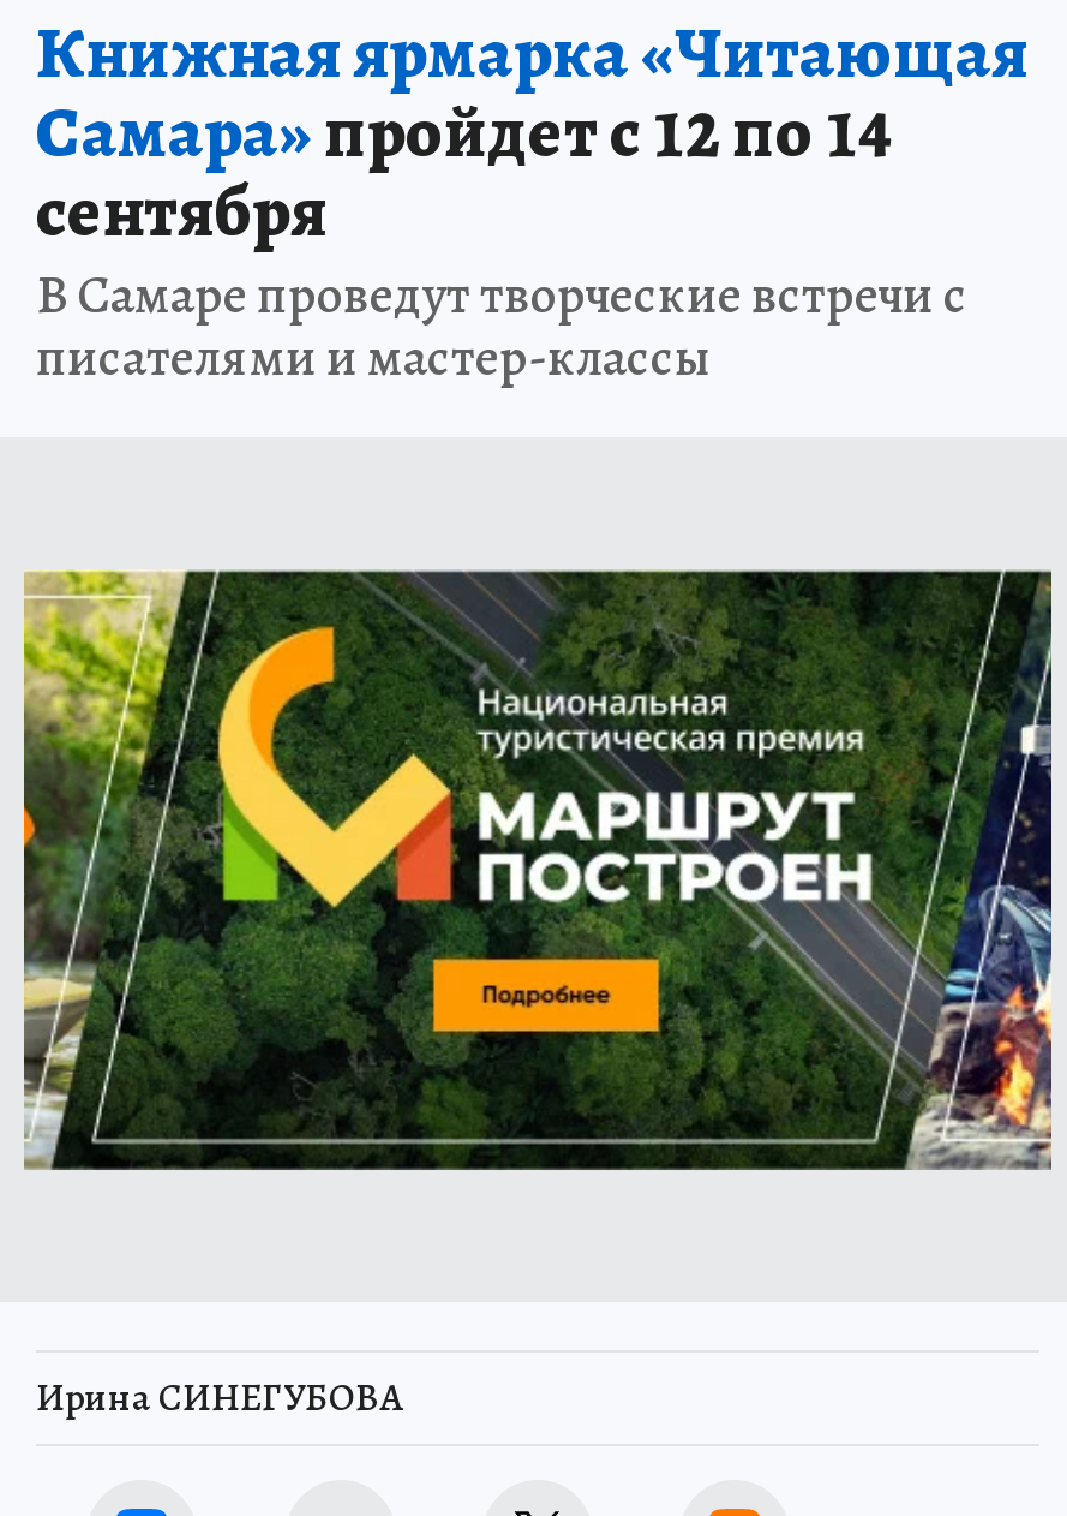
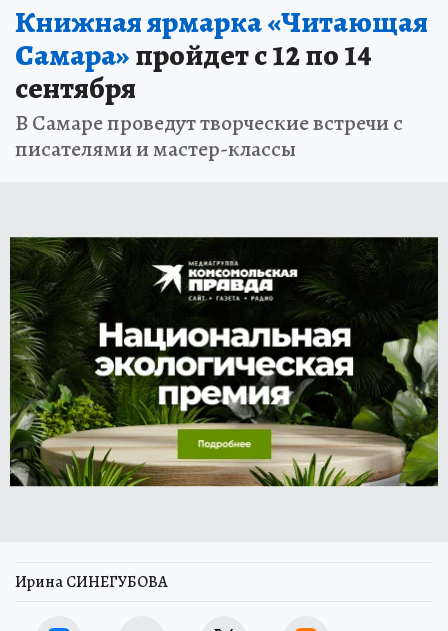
- [image]
+ [image]
